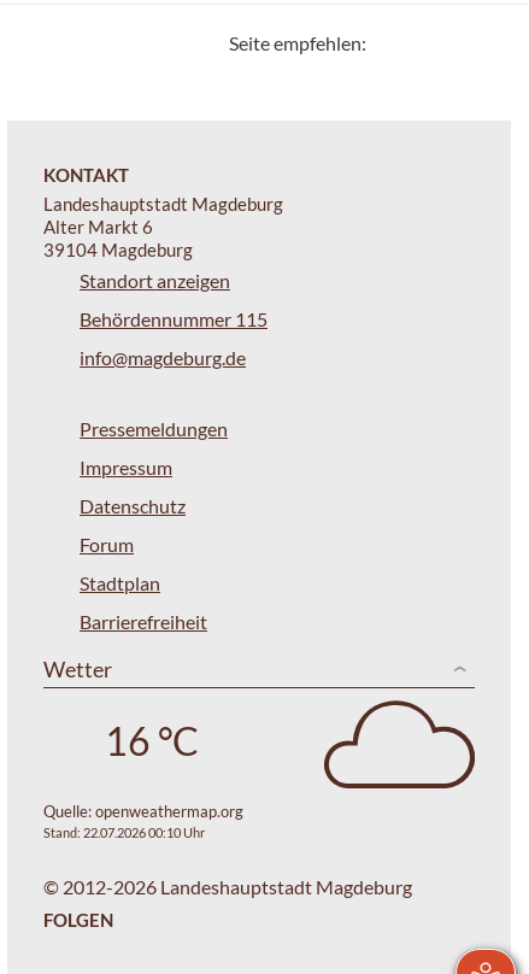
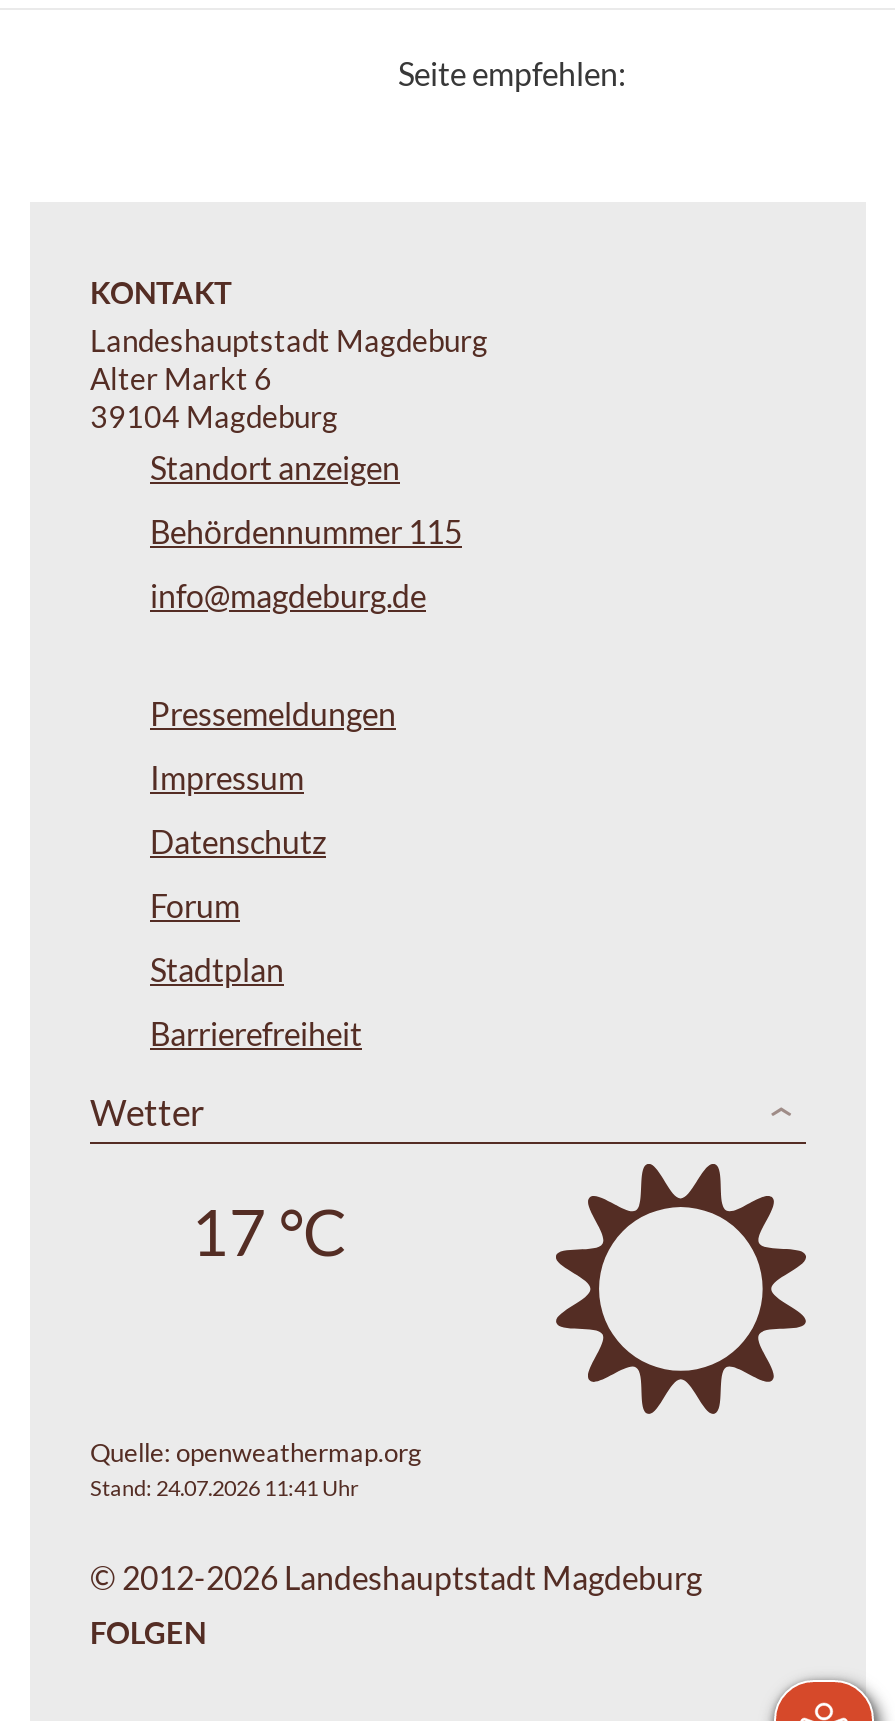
- [image]
+ [image]

- 16 °C
+ 17 °C

- Stand: 22.07.2026 00:10 Uhr
+ Stand: 24.07.2026 11:41 Uhr
